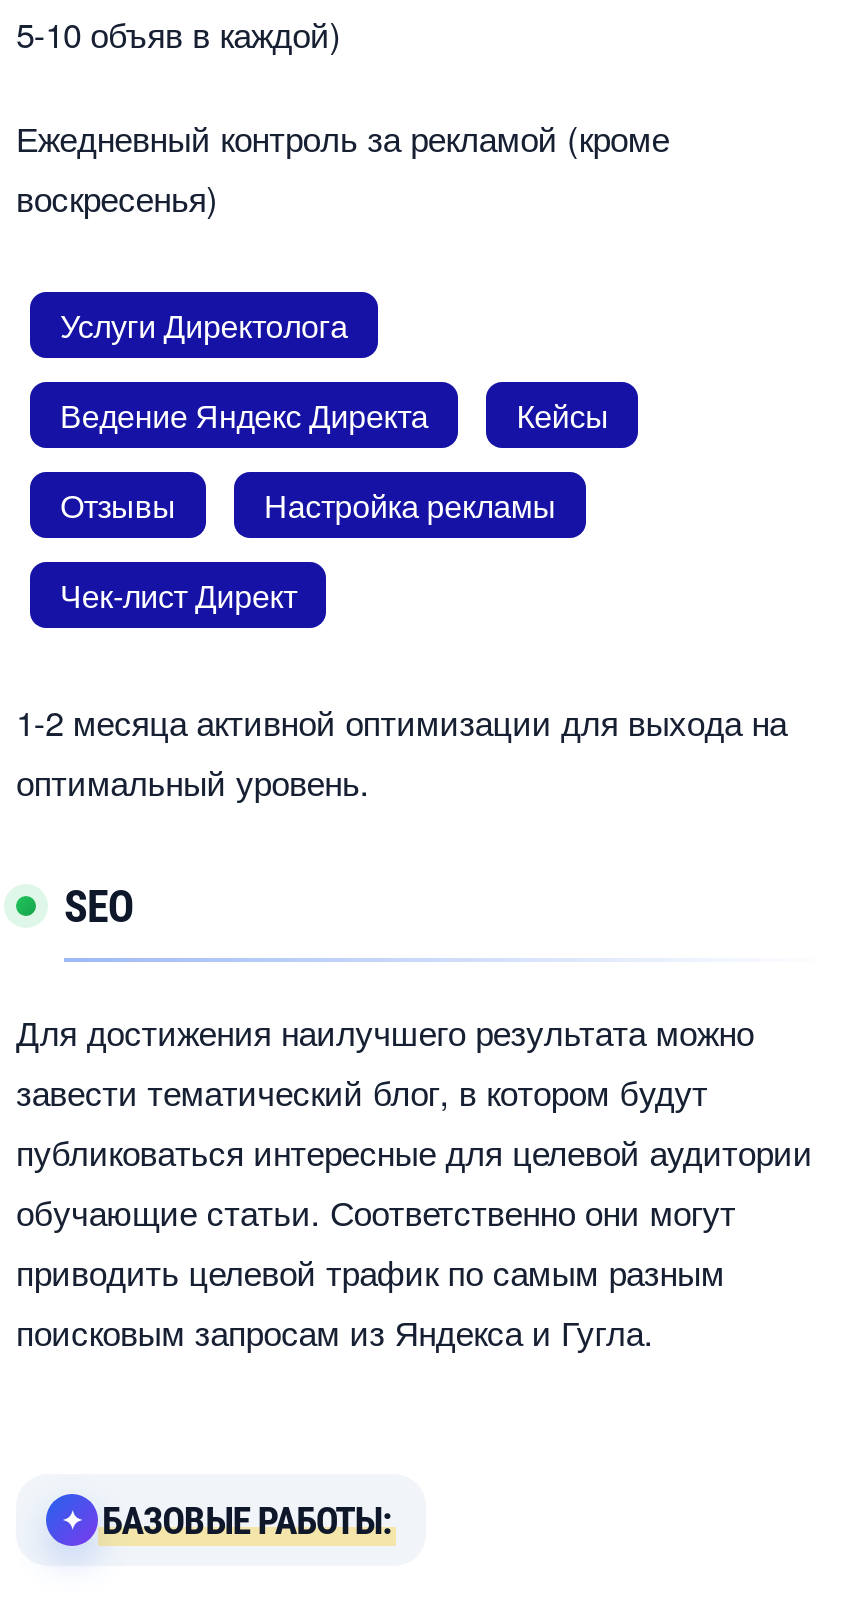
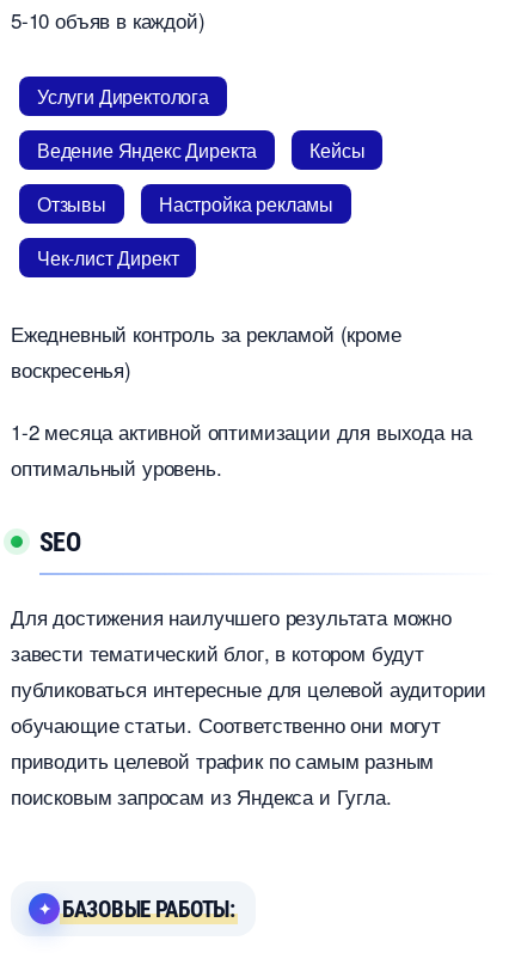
moved down: Ежедневный контроль за рекламой (кроме | оскресенья)

moved up: Услуги Директолога | едение Яндекс Директа | Кейсы | Отзывы | Настройка рекламы | Чек-лист Директ
